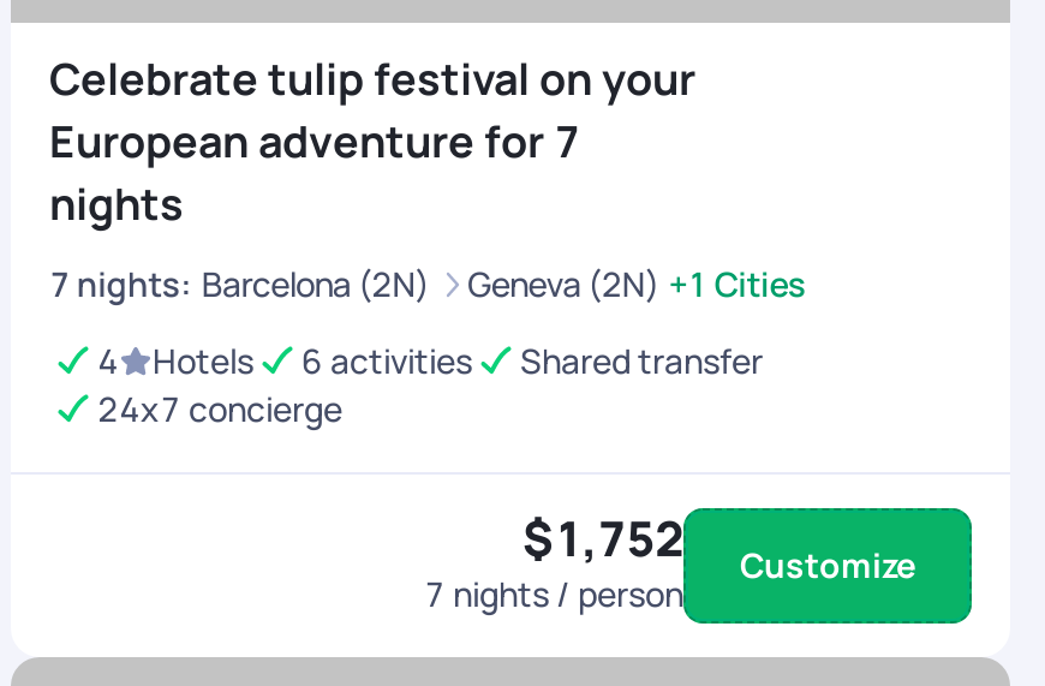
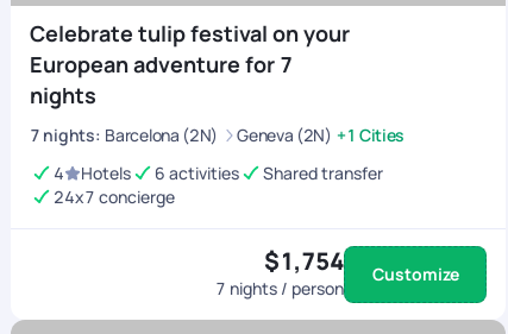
- $1,752 Customize
+ $1,754 Customize
